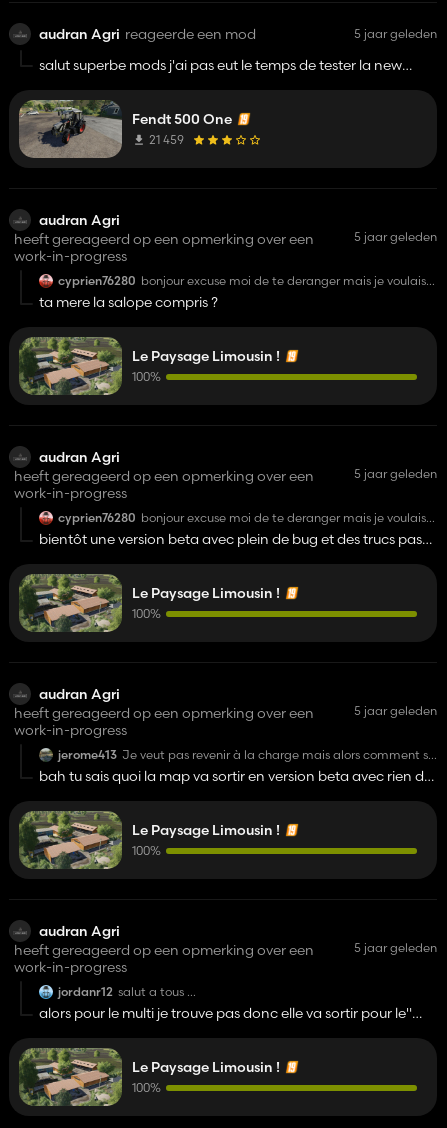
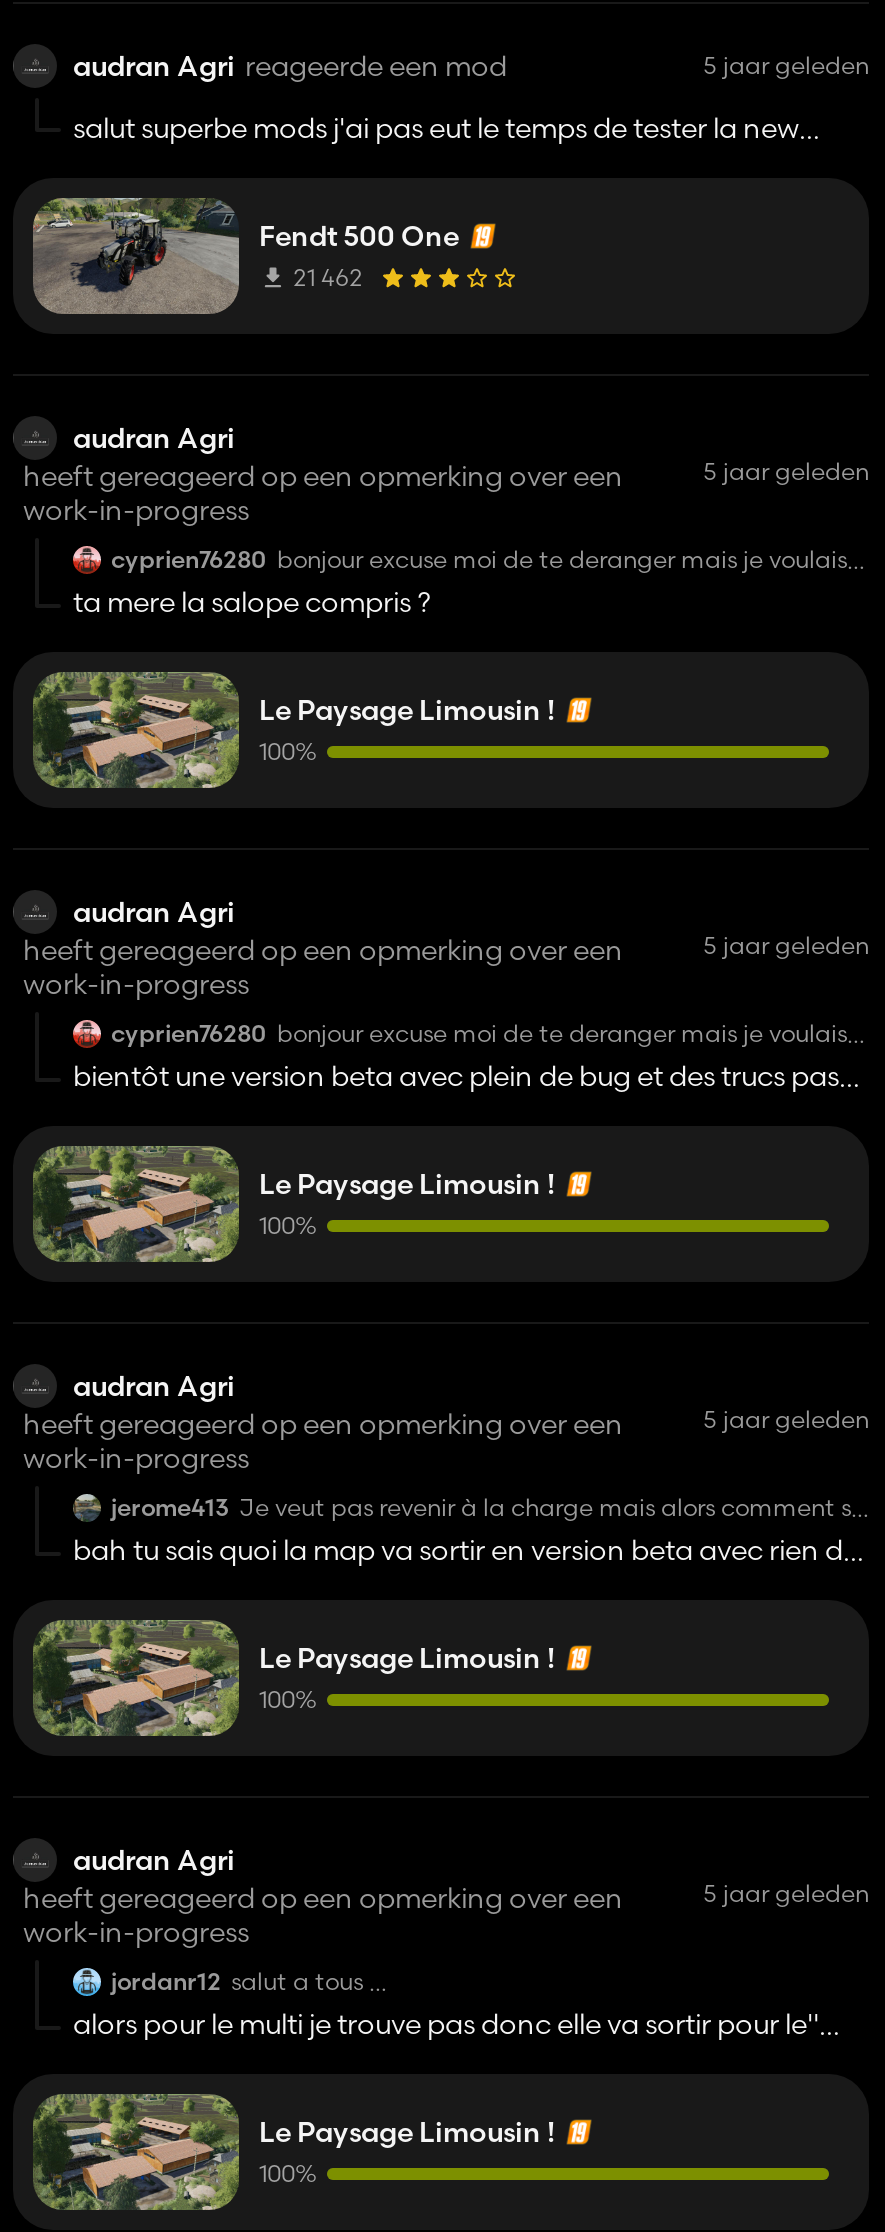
- 21 459
+ 21 462
